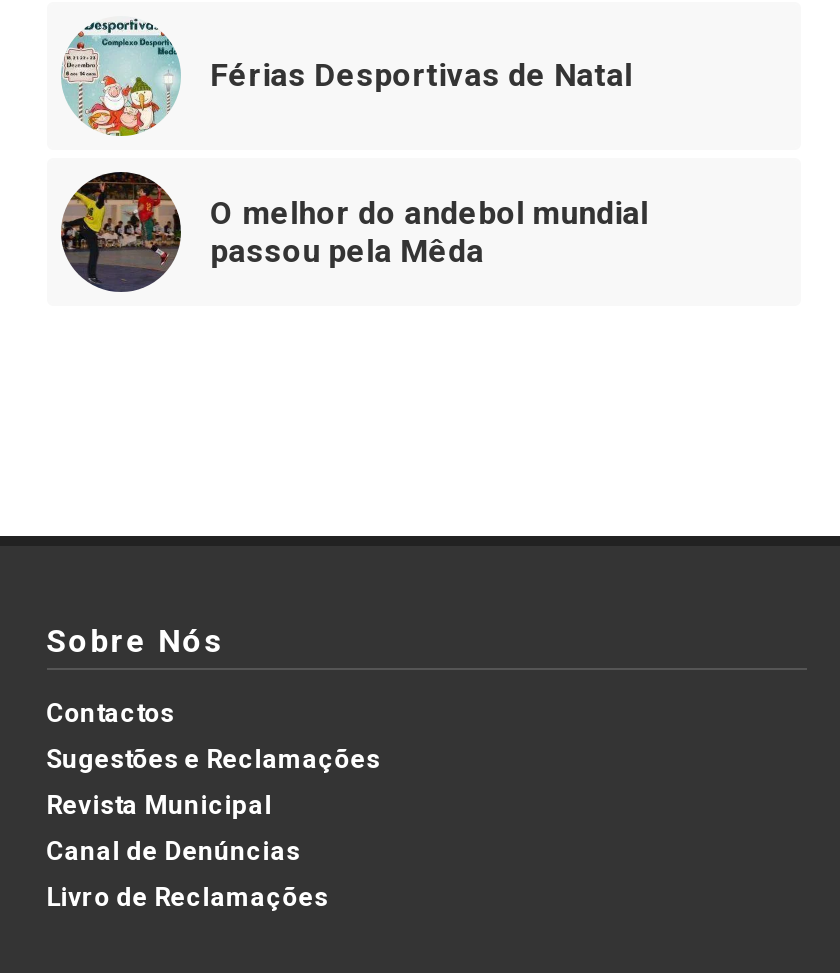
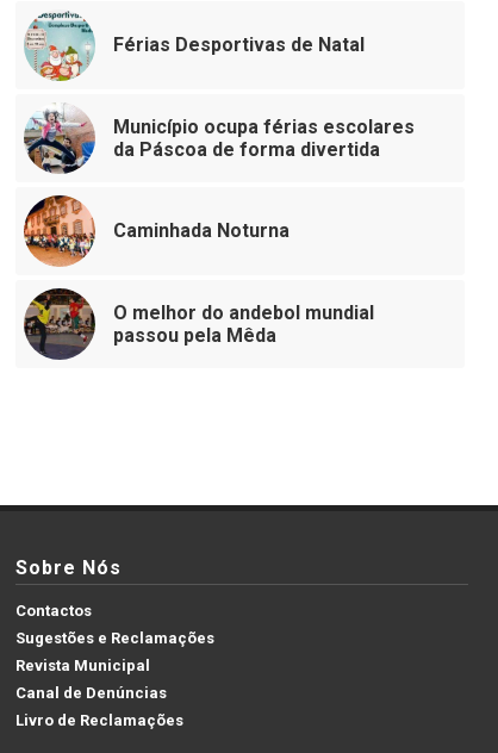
+ [image]
+ Caminhada Noturna

+ [image]
+ Município ocupa férias escolares
+ da Páscoa de forma divertida
